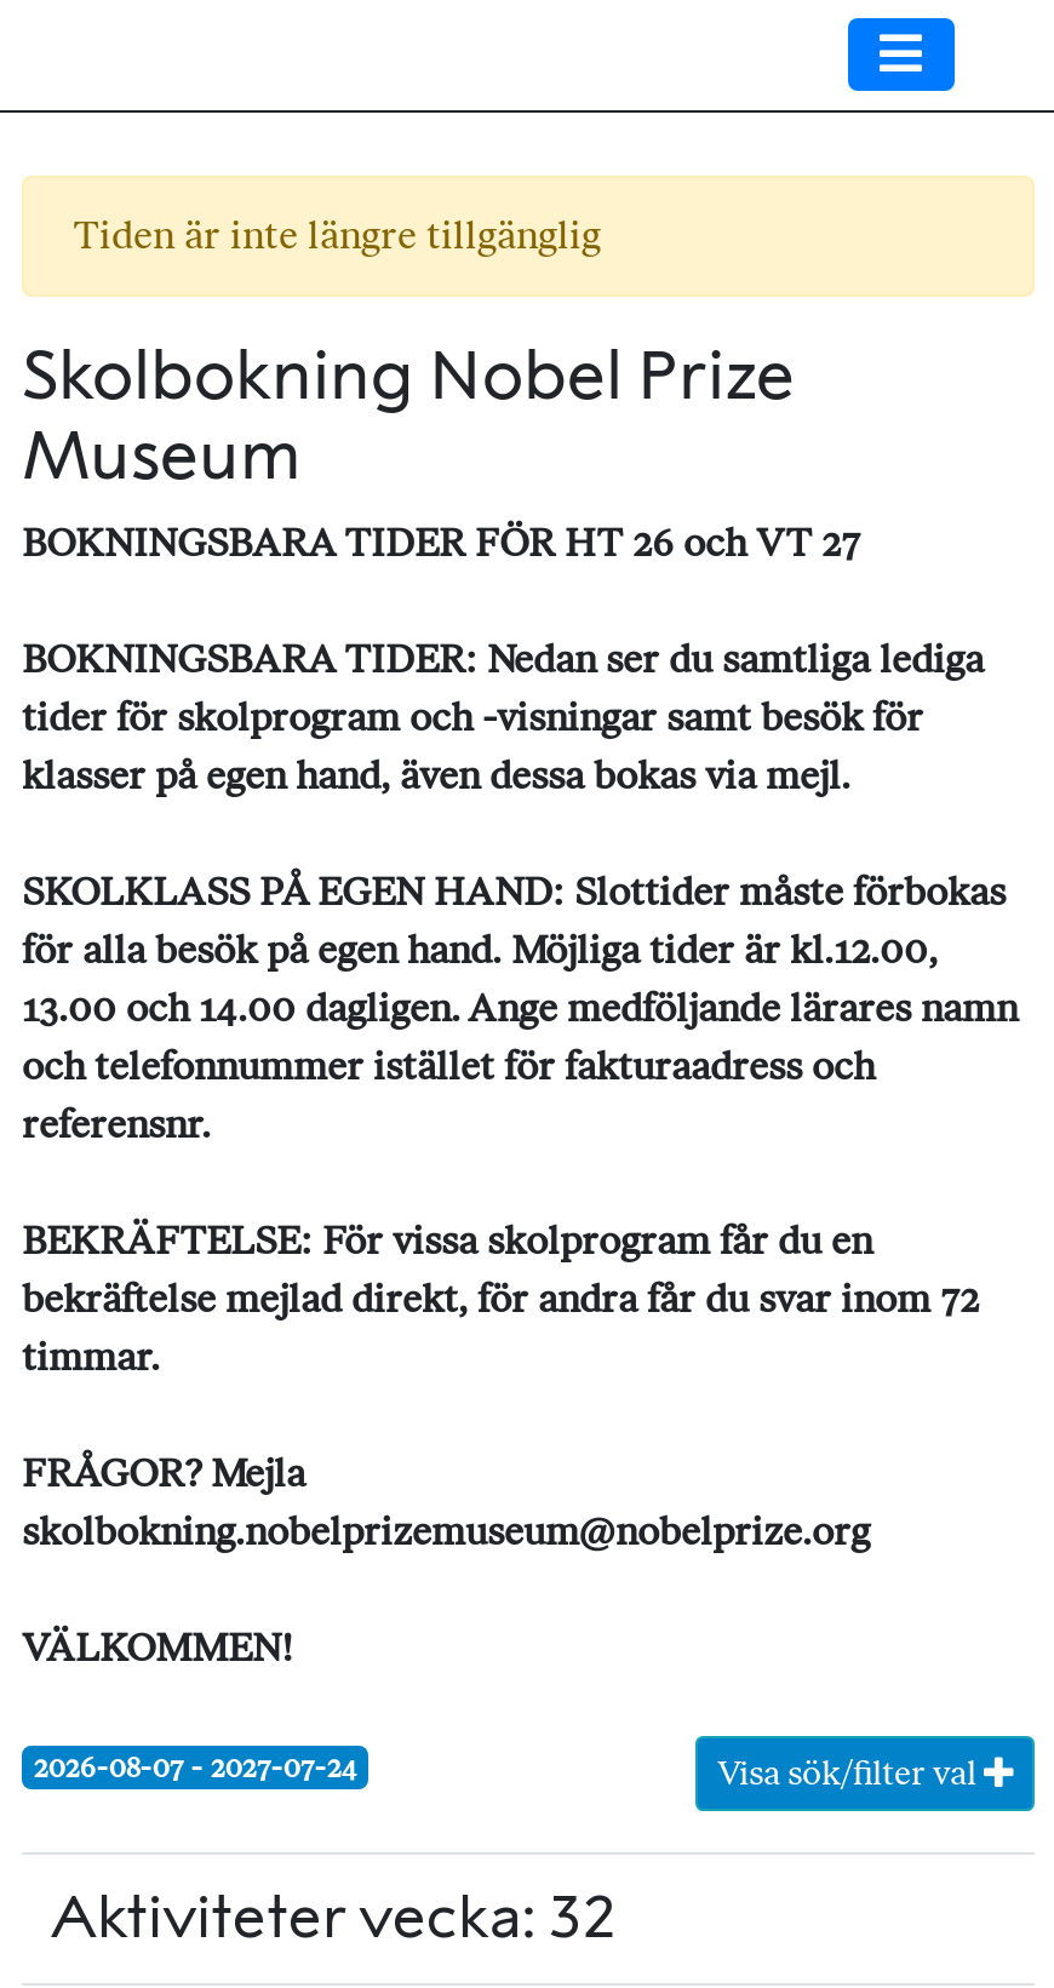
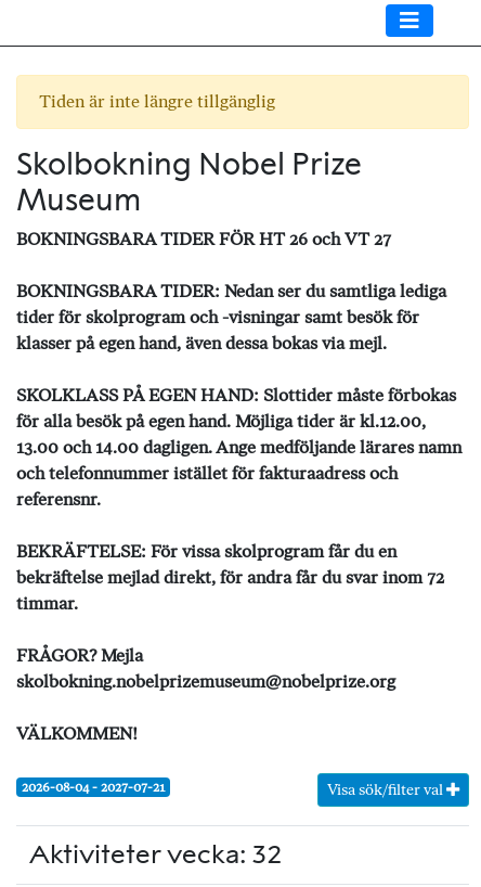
- 2026-08-07 - 2027-07-24
+ 2026-08-04 - 2027-07-21
